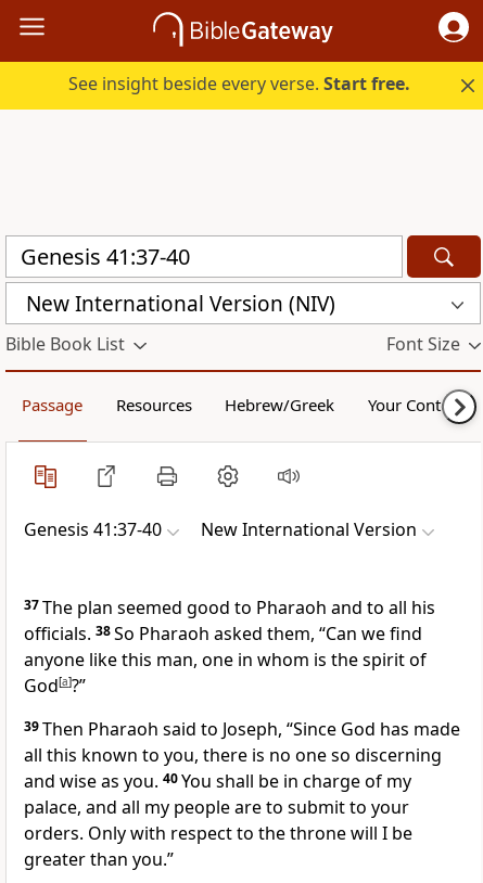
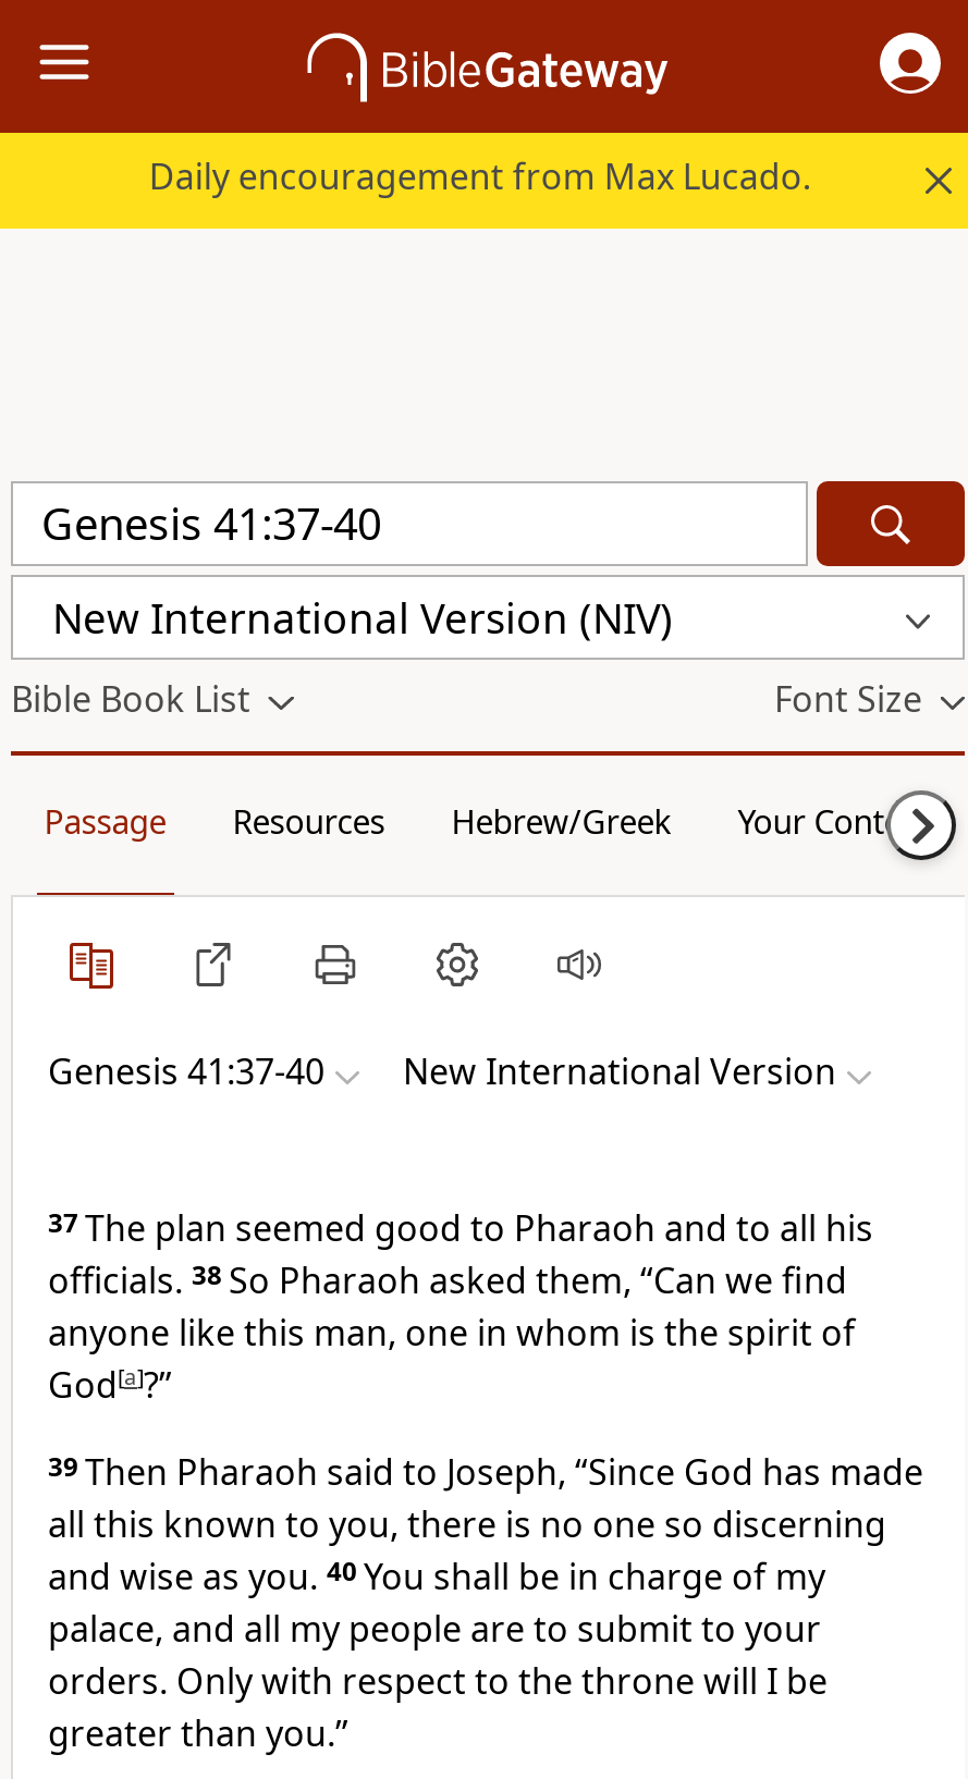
- See insight beside every verse. Start free.
+ Daily encouragement from Max Lucado.
